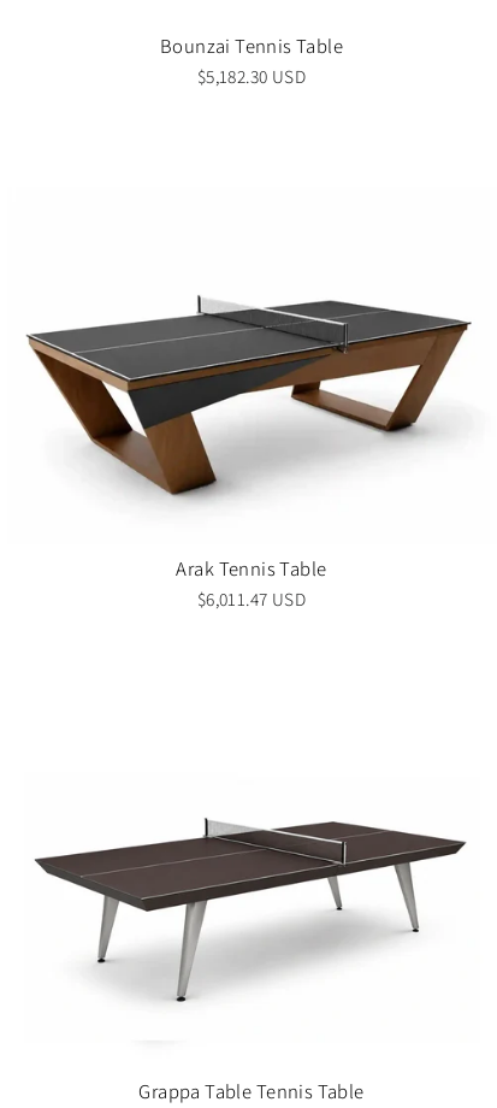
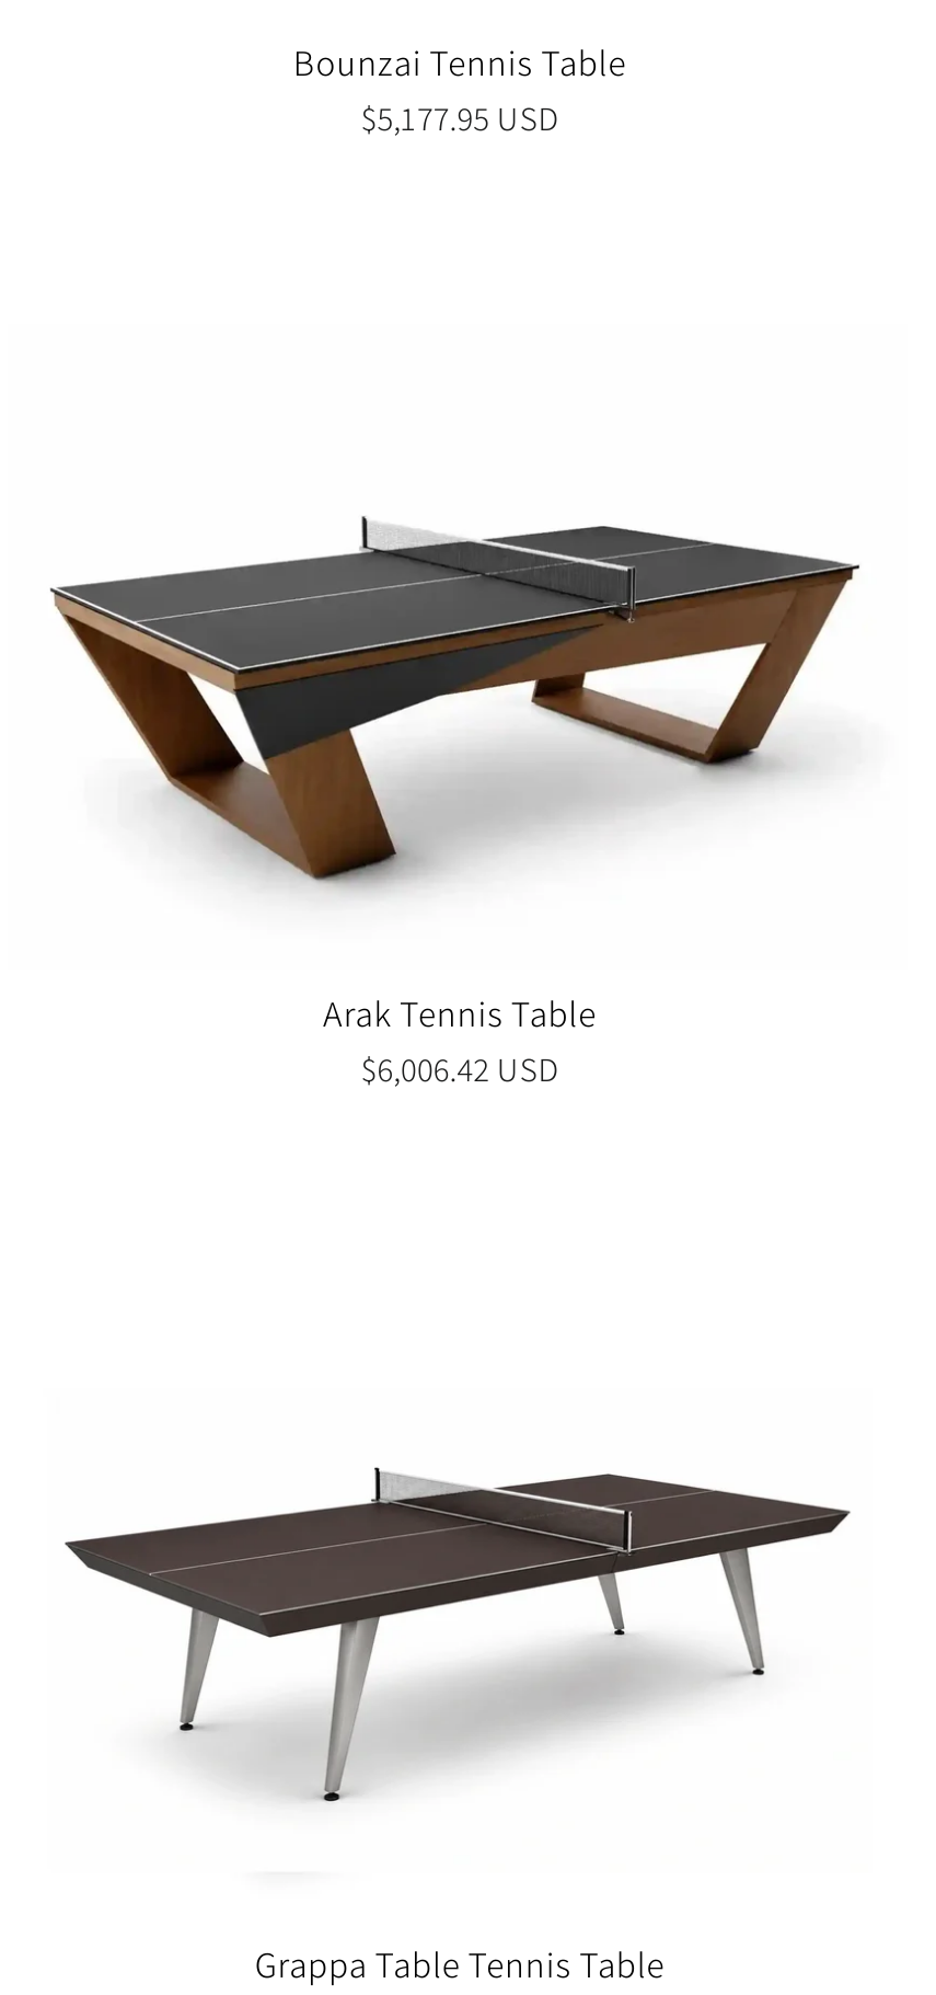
- $5,182.30 USD
+ $5,177.95 USD

- $6,011.47 USD
+ $6,006.42 USD
